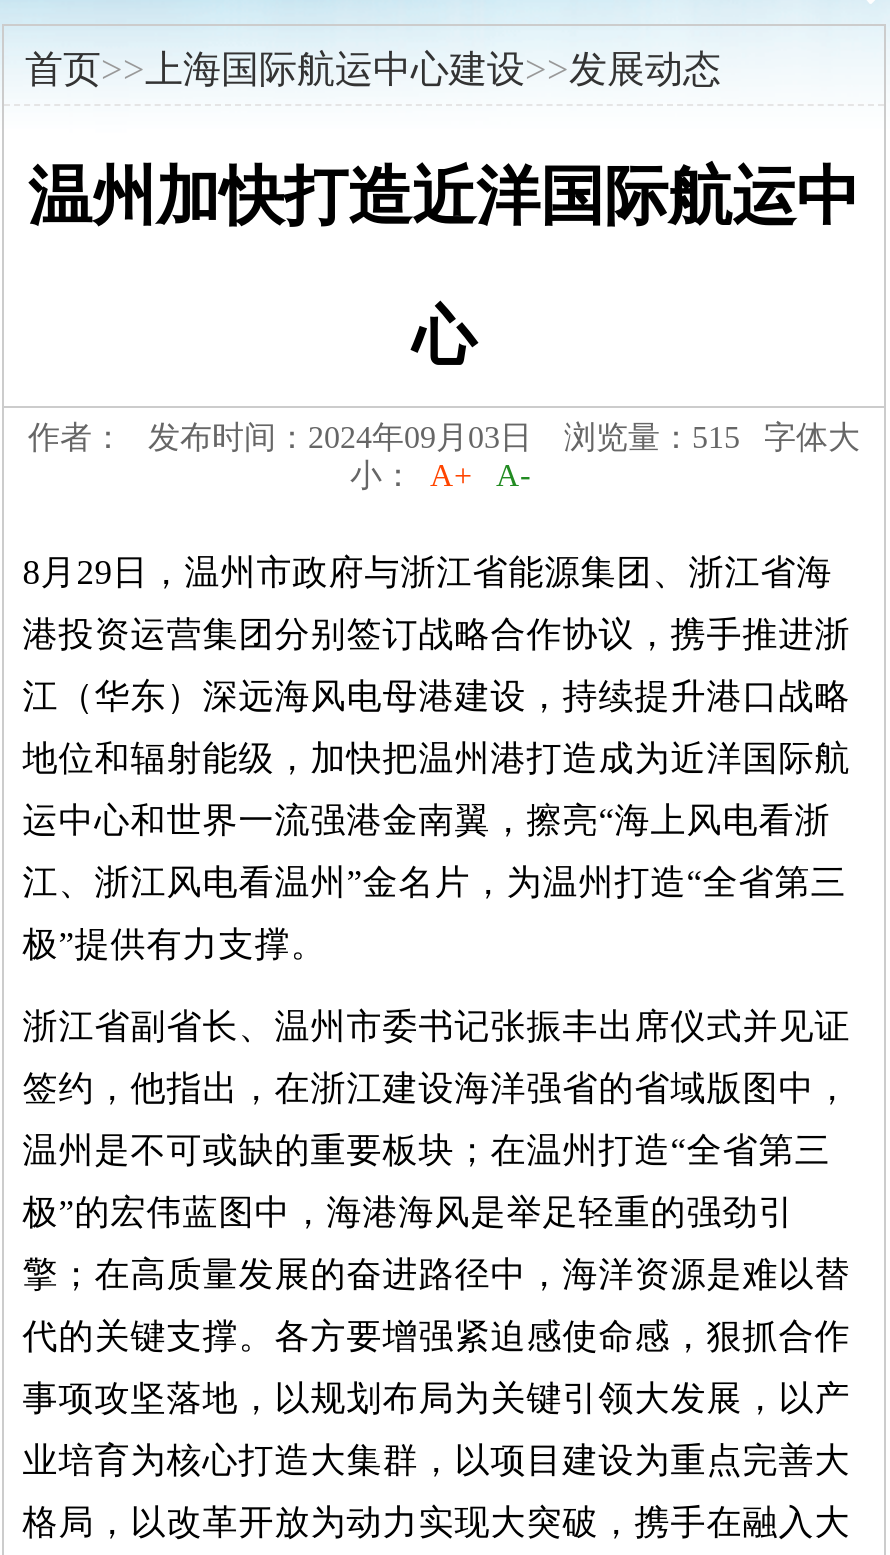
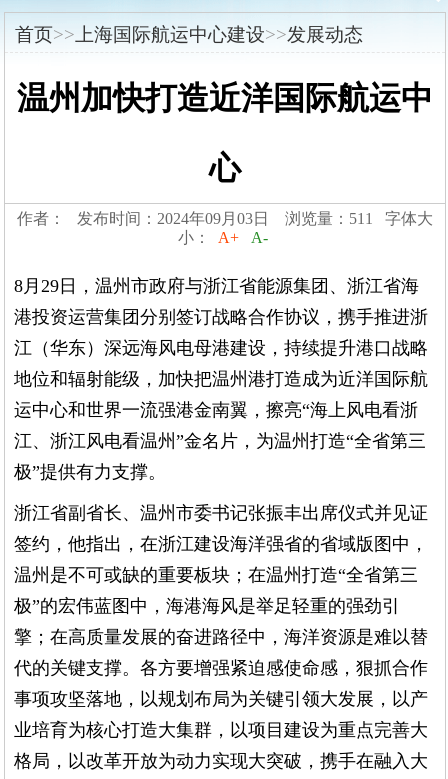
- 作者： 发布时间：2024年09月03日 浏览量：515 字体大
+ 作者： 发布时间：2024年09月03日 浏览量：511 字体大
